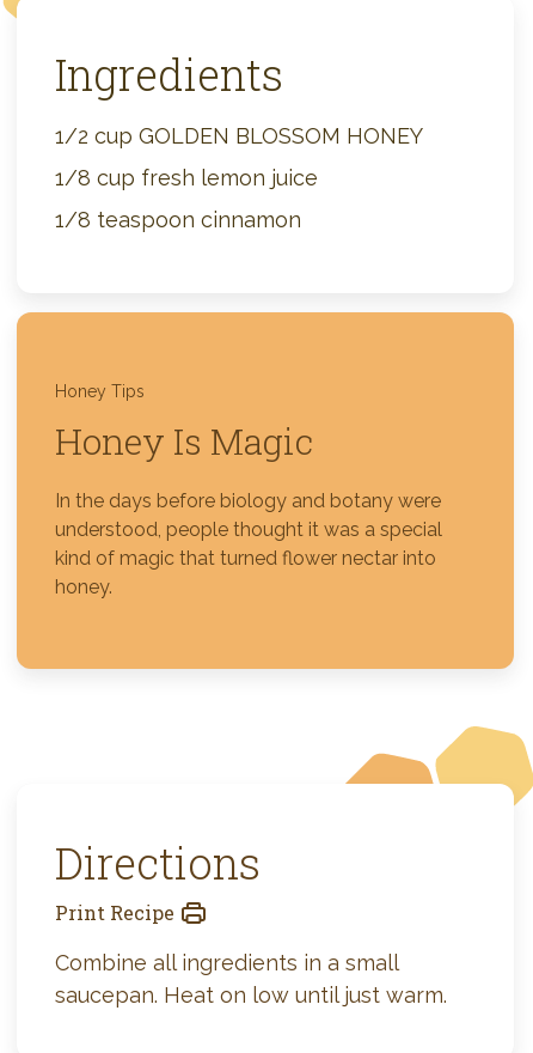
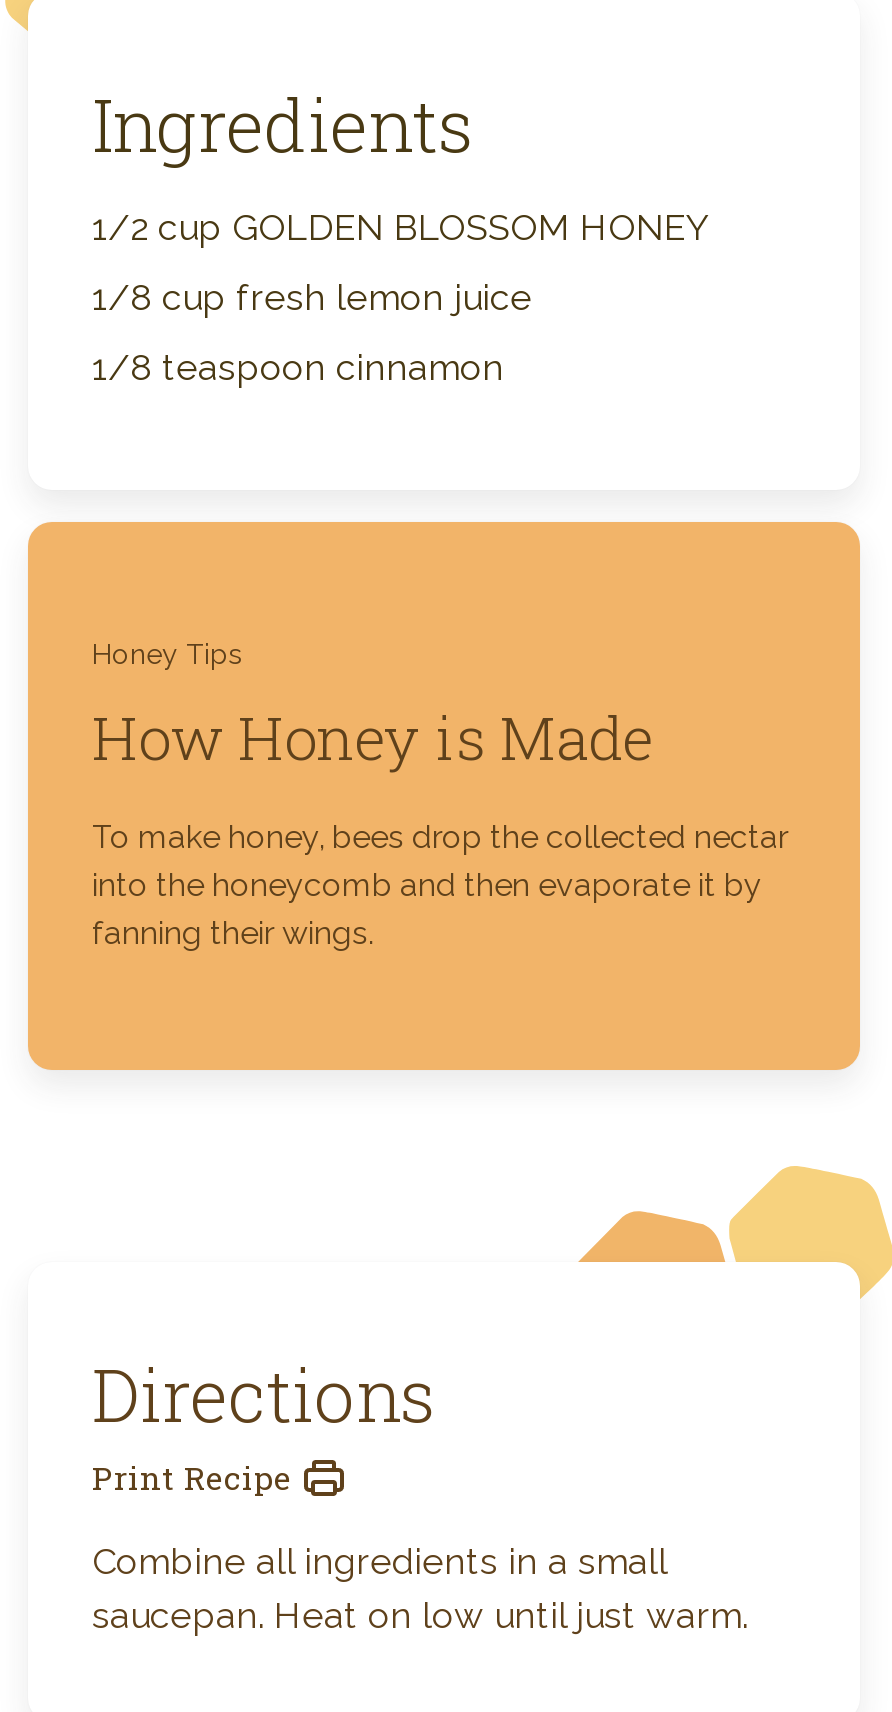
- Honey Is Magic
+ How Honey is Made

- In the days before biology and botany were
- understood, people thought it was a special
- kind of magic that turned flower nectar into
- honey.
+ To make honey, bees drop the collected nectar
+ into the honeycomb and then evaporate it by
+ fanning their wings.
